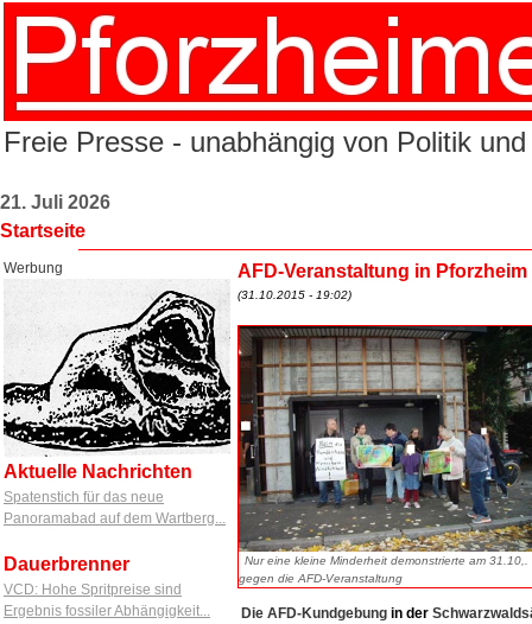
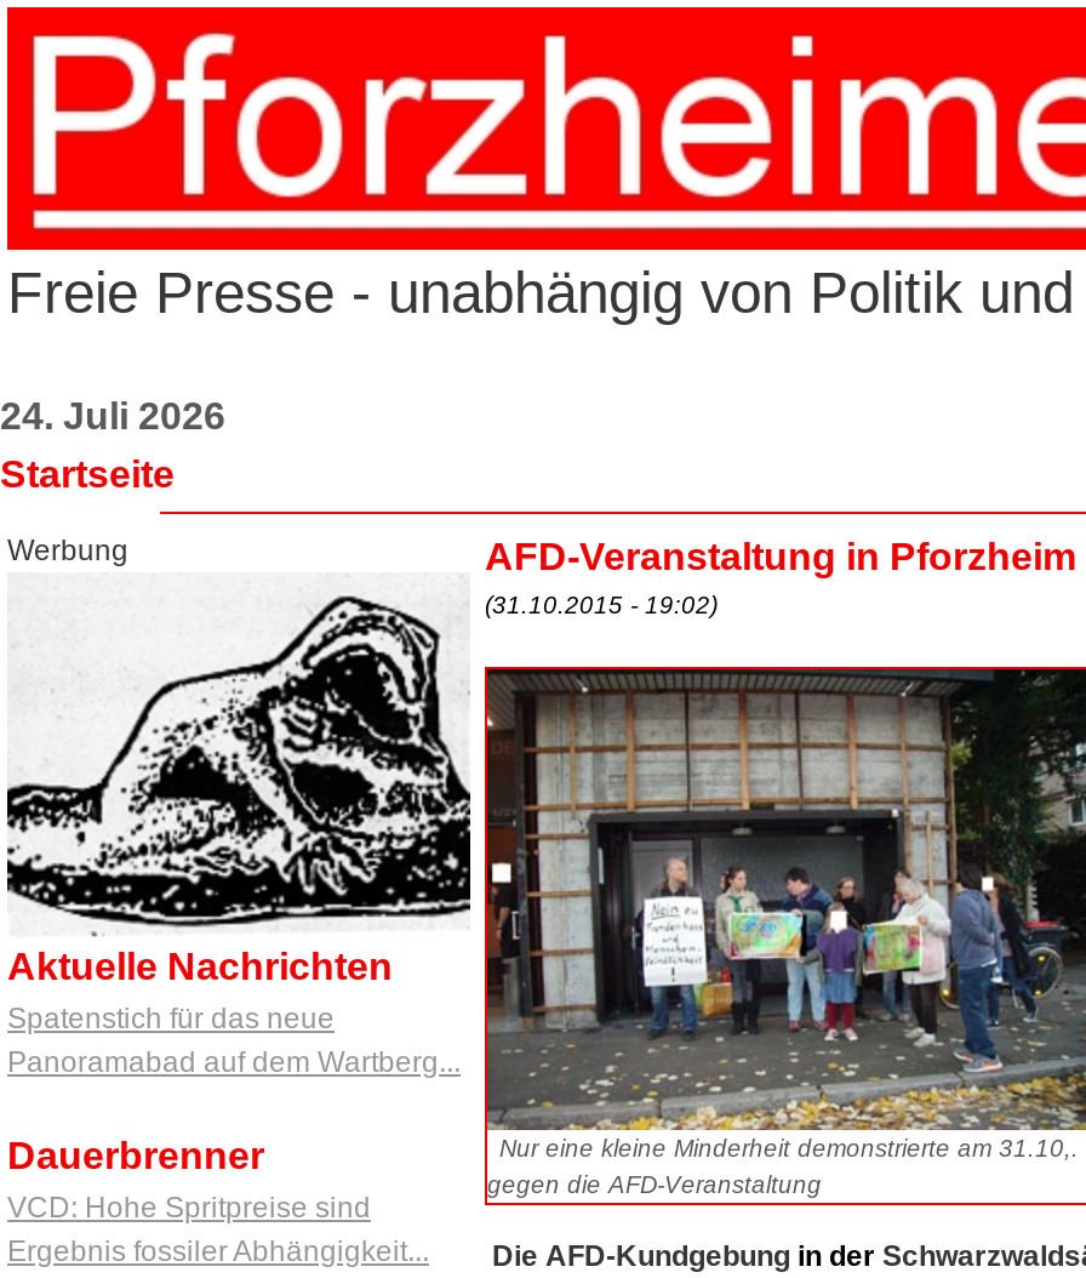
- 21. Juli 2026
+ 24. Juli 2026
